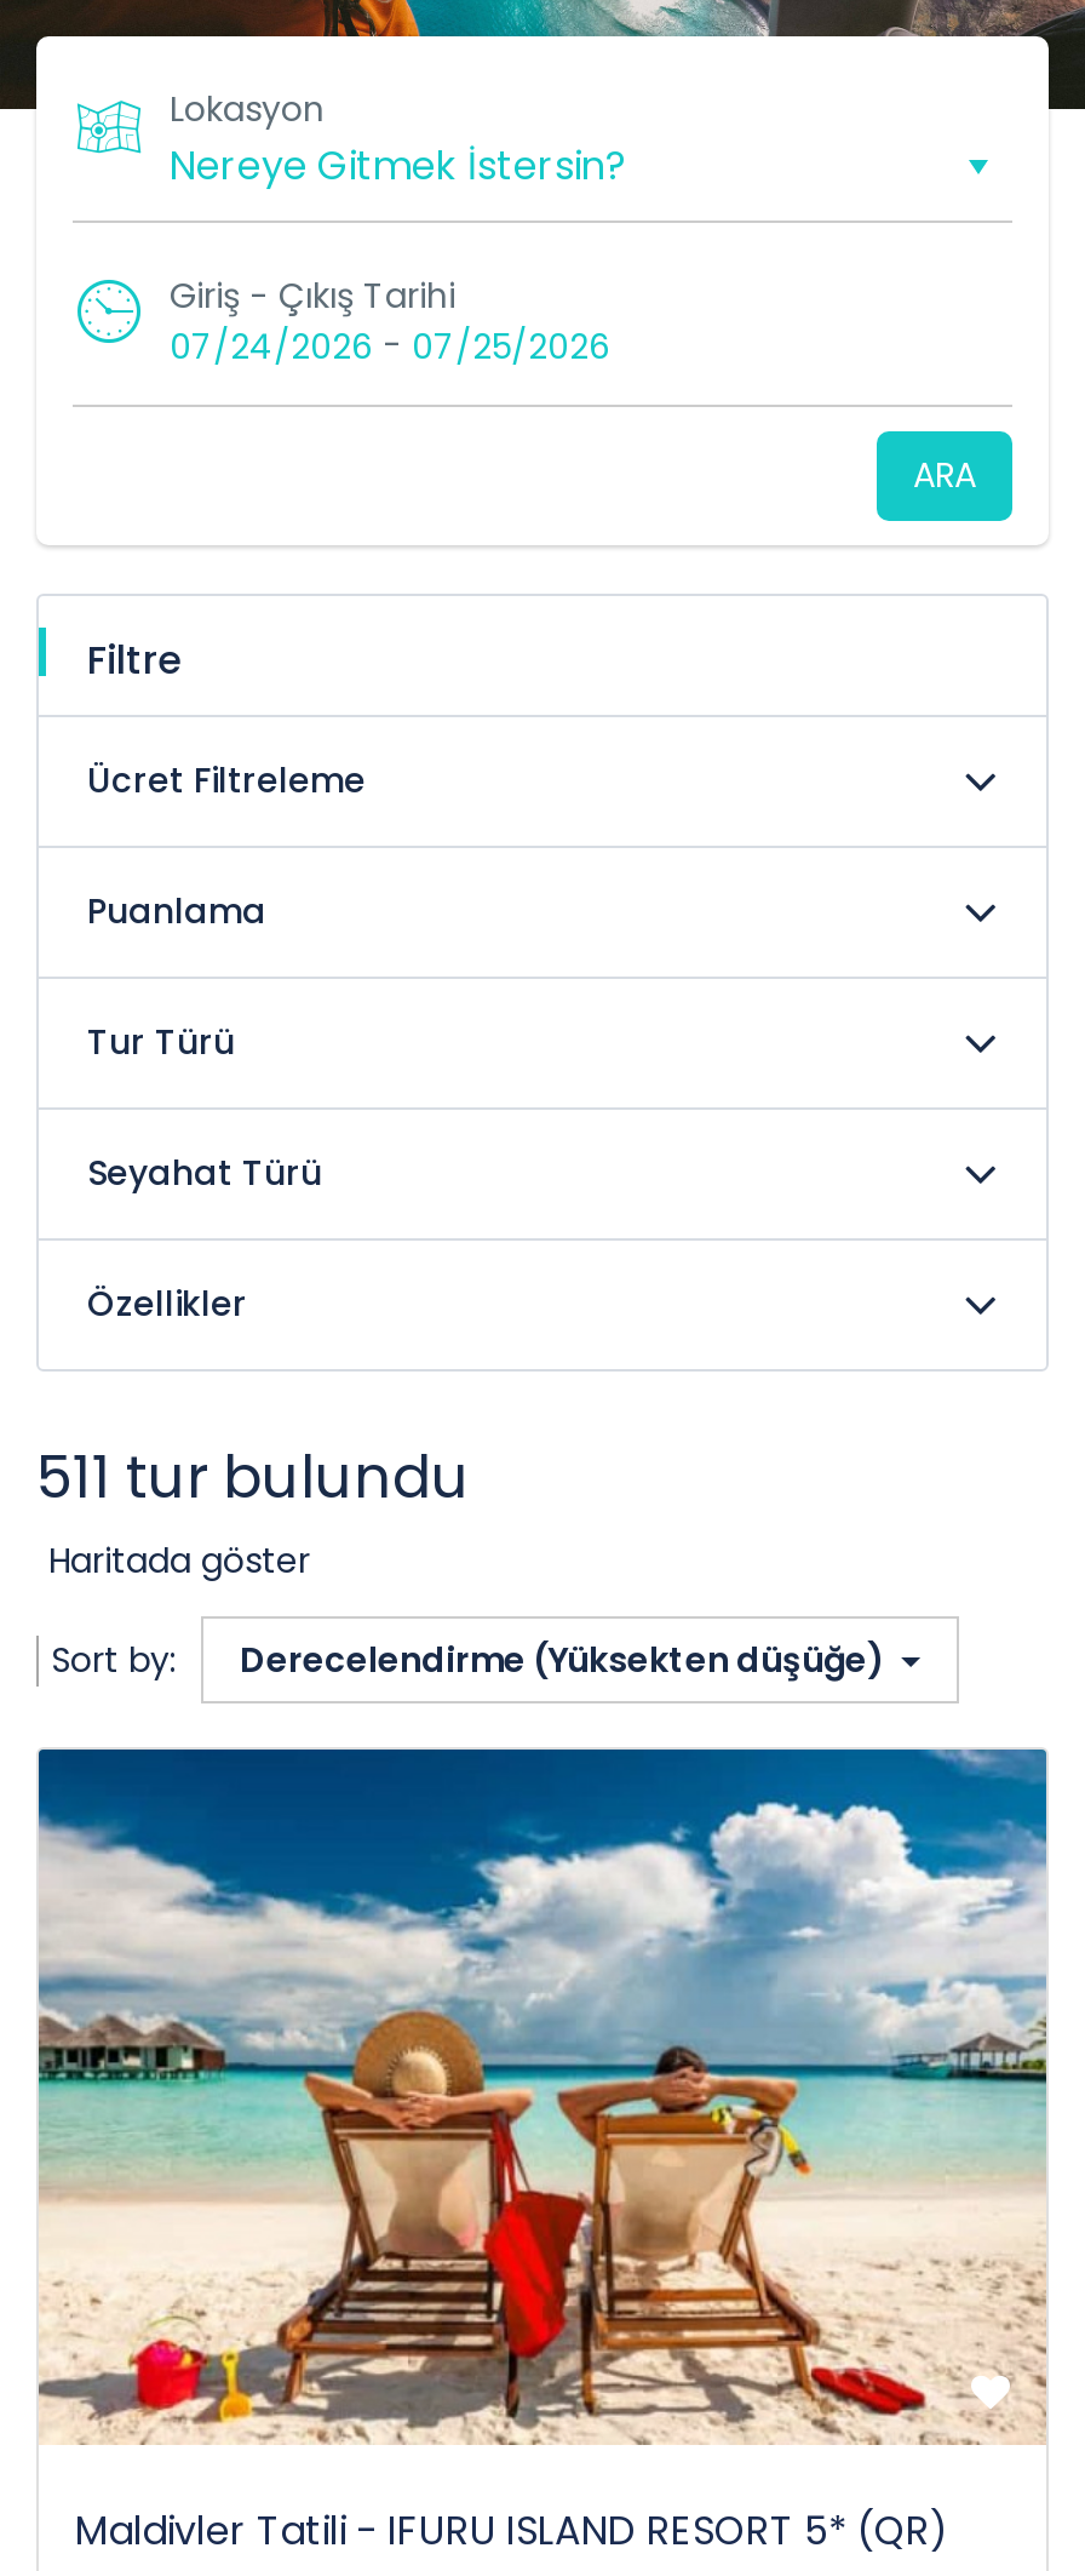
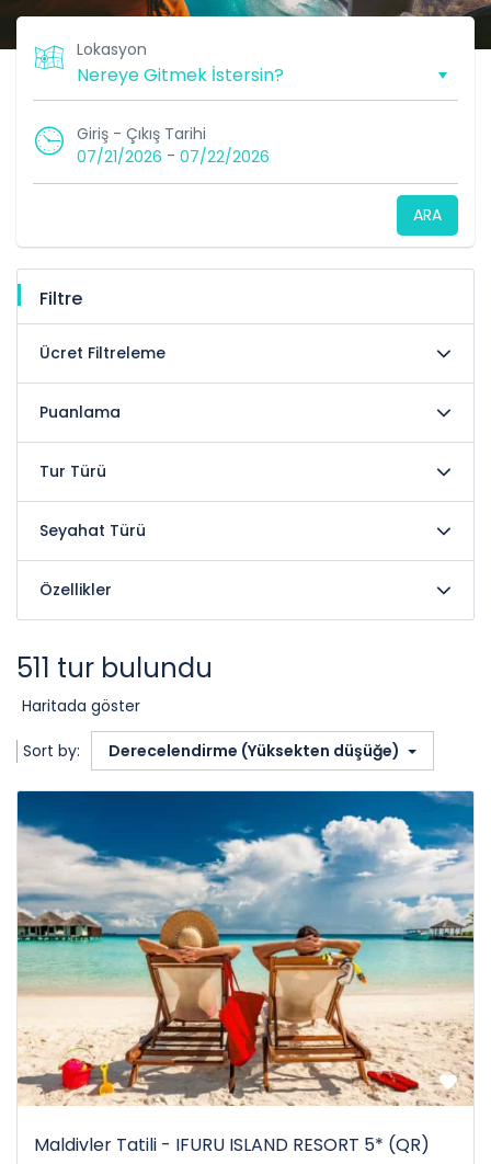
- 07/24/2026 - 07/25/2026
+ 07/21/2026 - 07/22/2026
